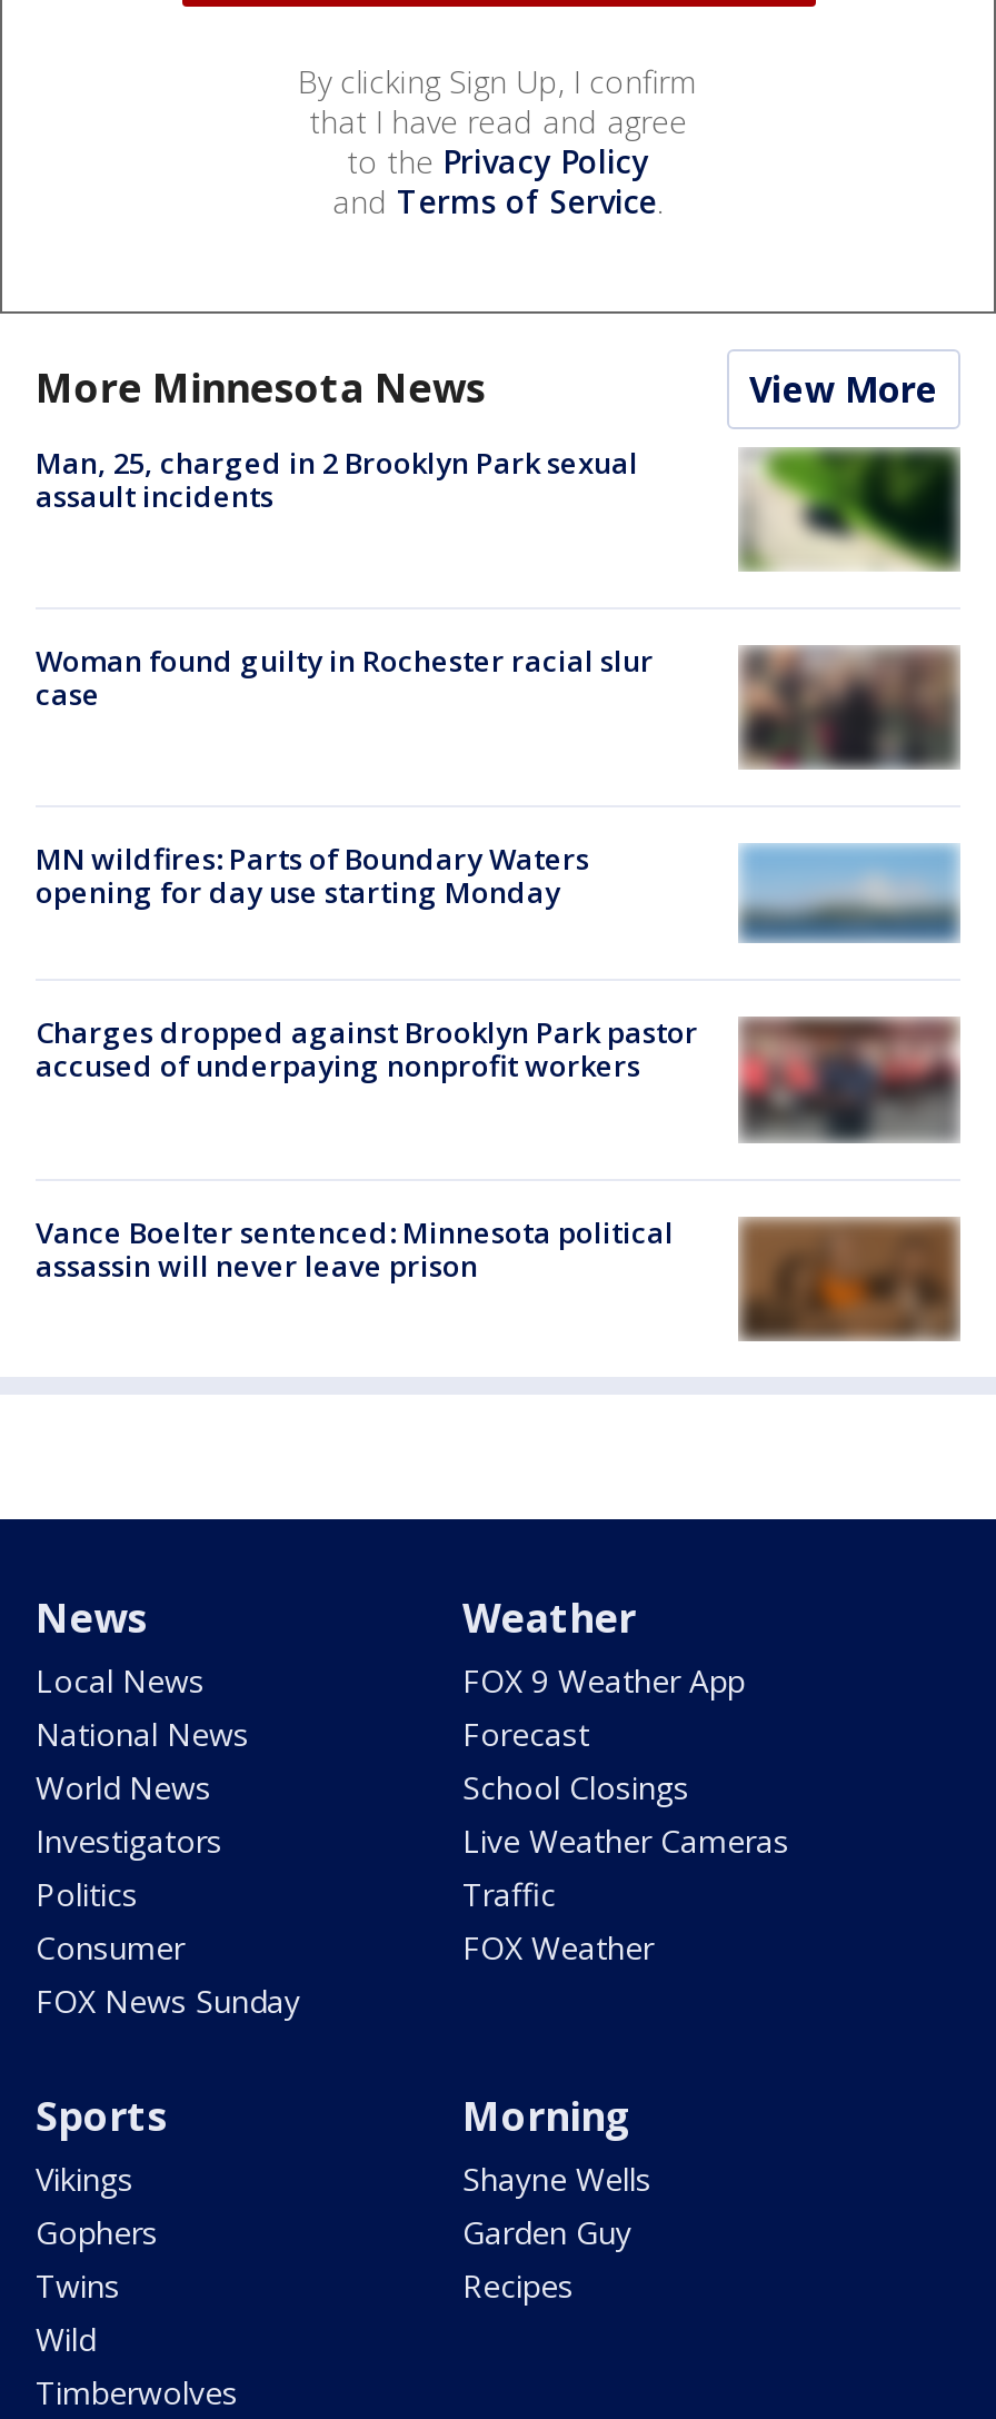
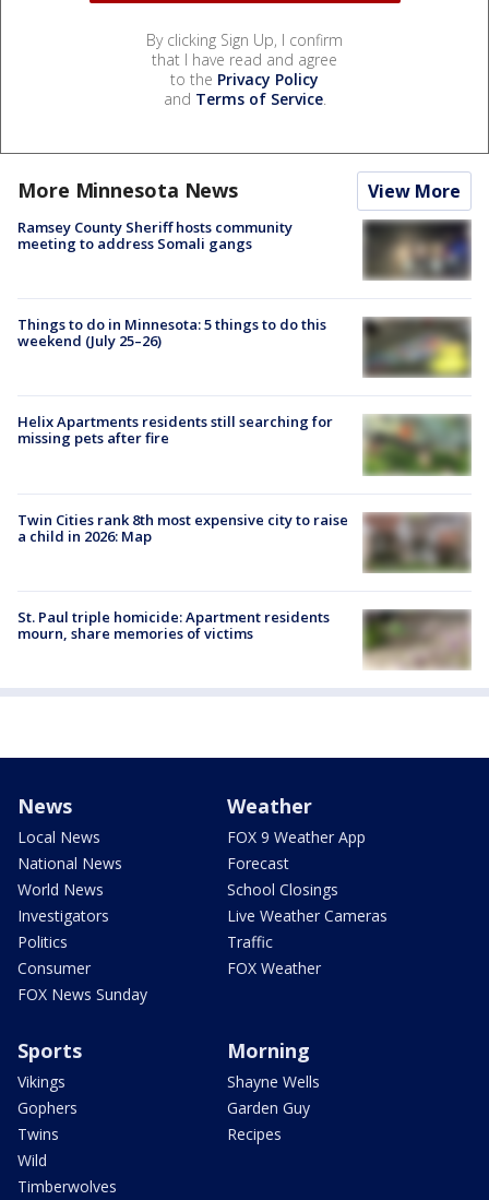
- Man, 25, charged in 2 Brooklyn Park sexual
- assault incidents
+ Ramsey County Sheriff hosts community
+ meeting to address Somali gangs

- [image]
+ [image]

- [image]
- Woman found guilty in Rochester racial slur
- case
+ [image]
+ Things to do in Minnesota: 5 things to do this
+ weekend (July 25–26)

- MN wildfires: Parts of Boundary Waters
- opening for day use starting Monday
+ Helix Apartments residents still searching for
+ missing pets after fire

- [image]
+ [image]

- [image]
- Charges dropped against Brooklyn Park pastor
- accused of underpaying nonprofit workers
+ [image]
+ Twin Cities rank 8th most expensive city to raise
+ a child in 2026: Map

- [image]
- Vance Boelter sentenced: Minnesota political
- assassin will never leave prison
+ [image]
+ St. Paul triple homicide: Apartment residents
+ mourn, share memories of victims
